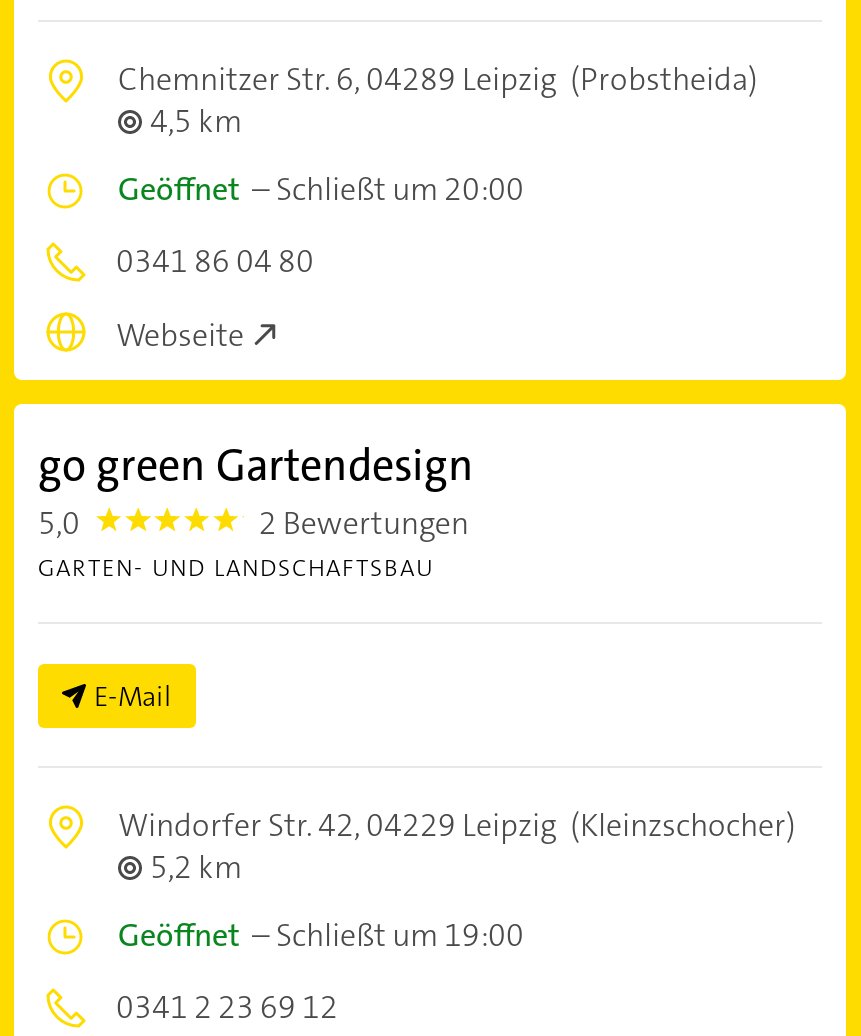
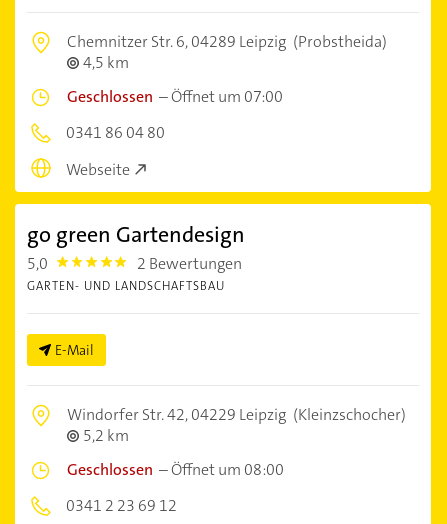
- Geöffnet – Schließt um 20:00
+ Geschlossen – Öffnet um 07:00

- Geöffnet – Schließt um 19:00
+ Geschlossen – Öffnet um 08:00
